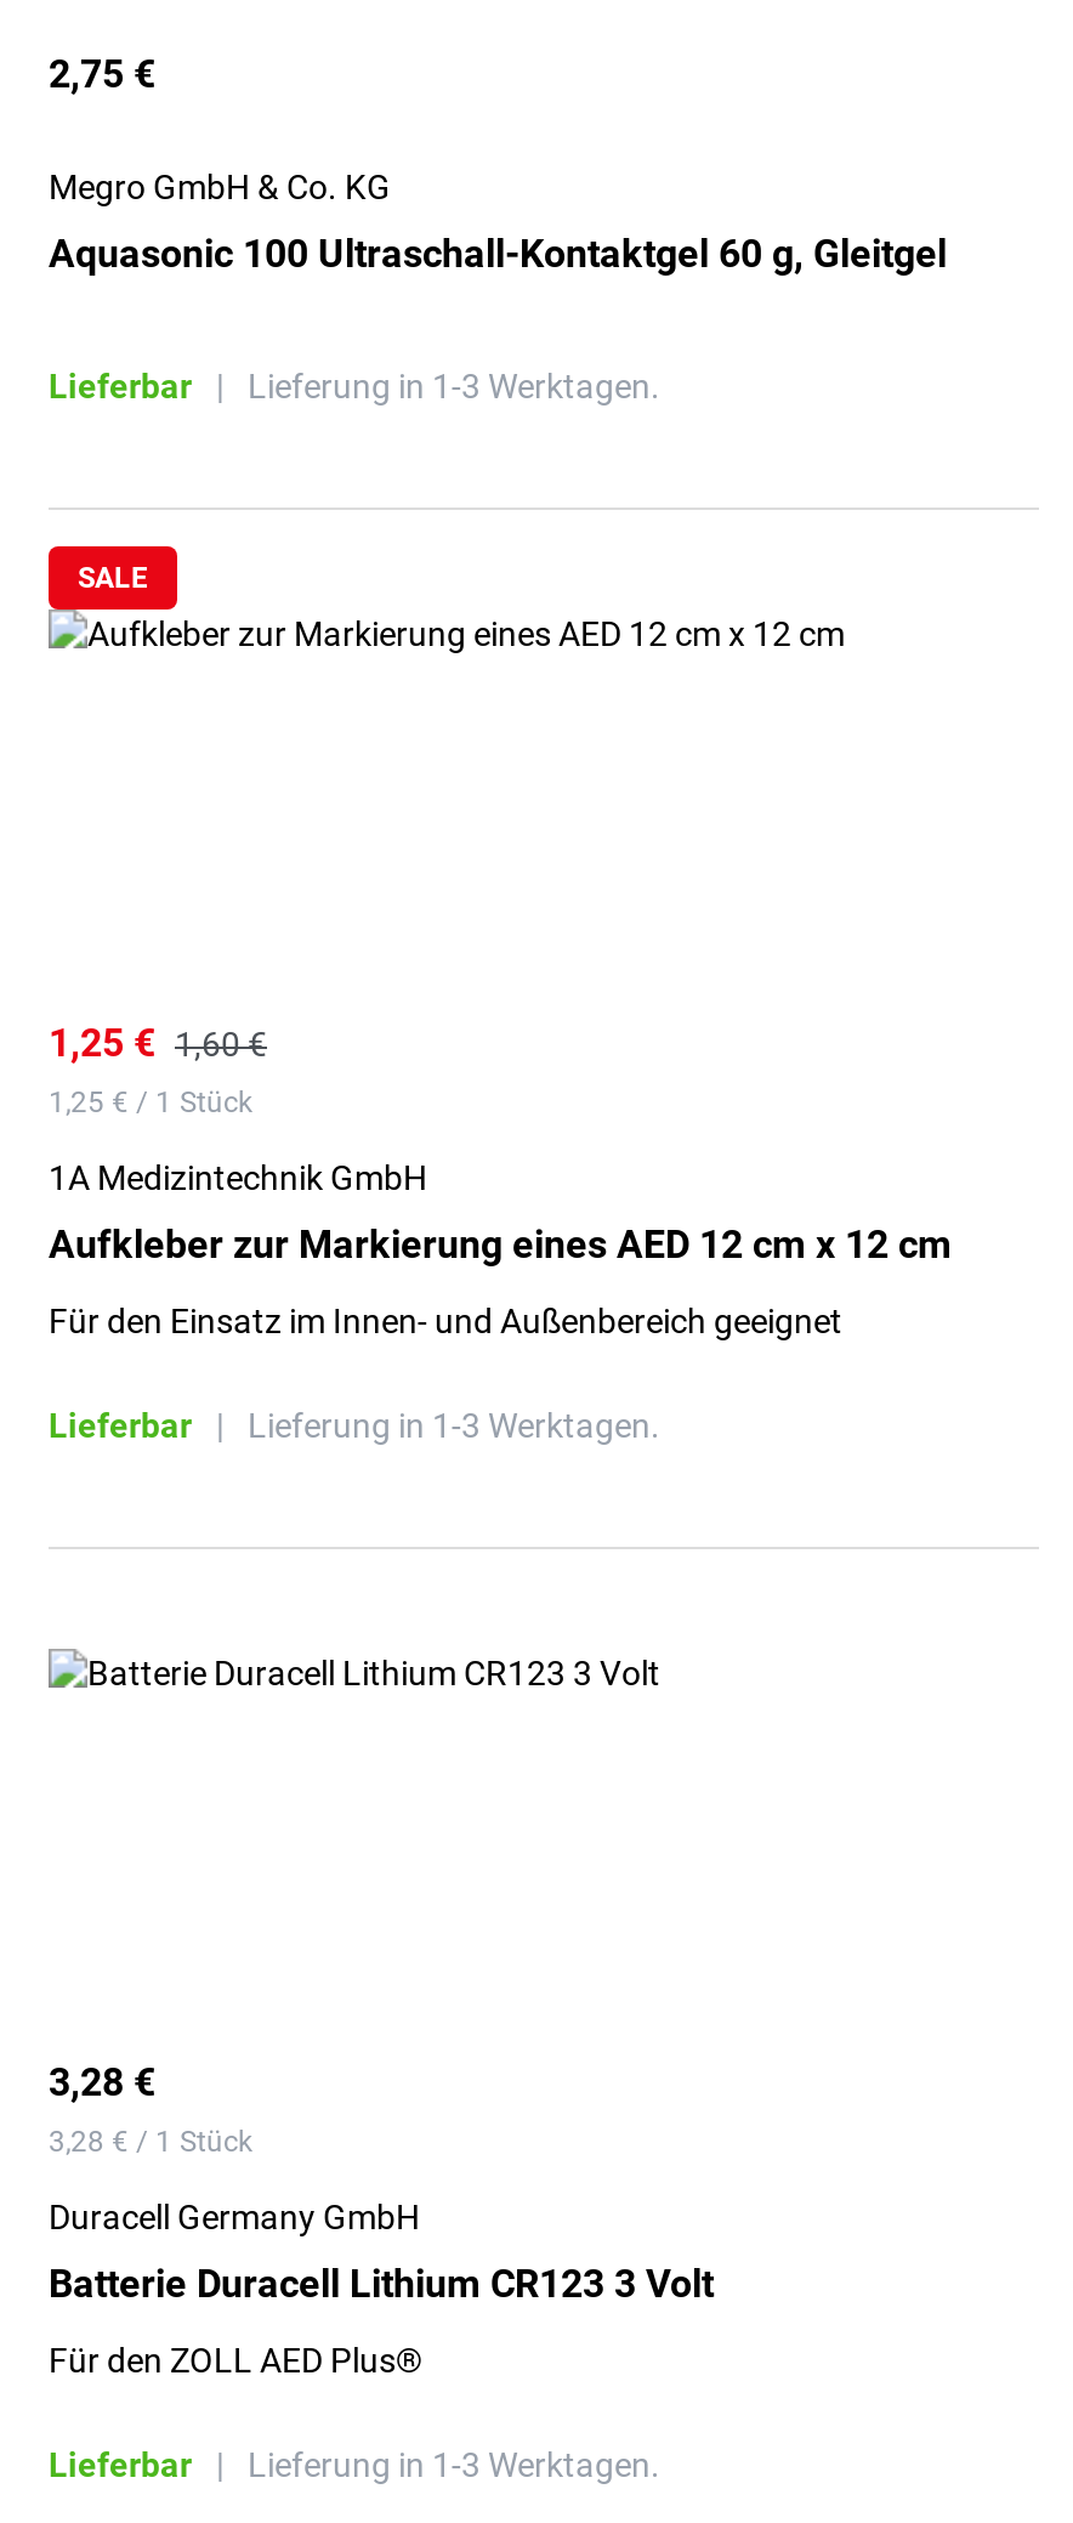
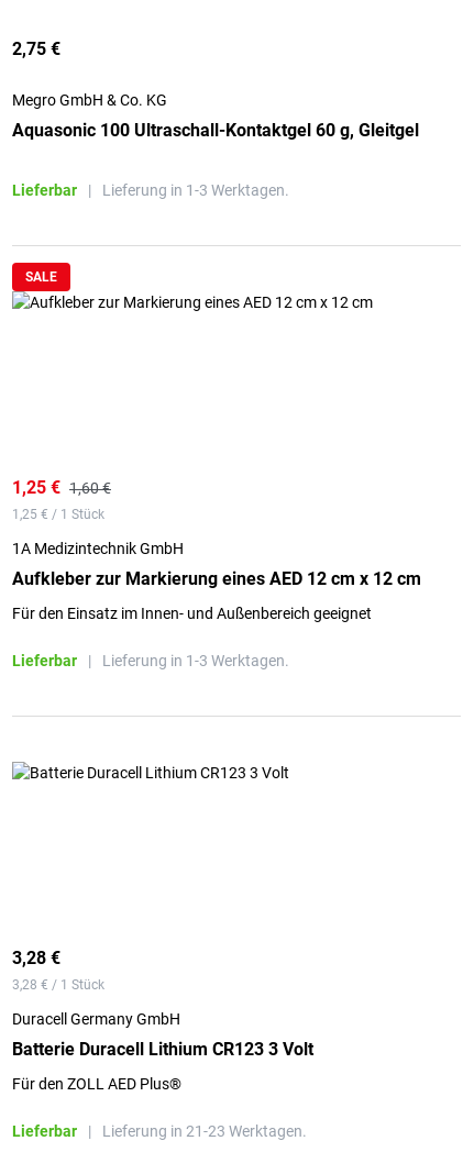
- Lieferung in 1-3 Werktagen.
+ Lieferung in 21-23 Werktagen.
